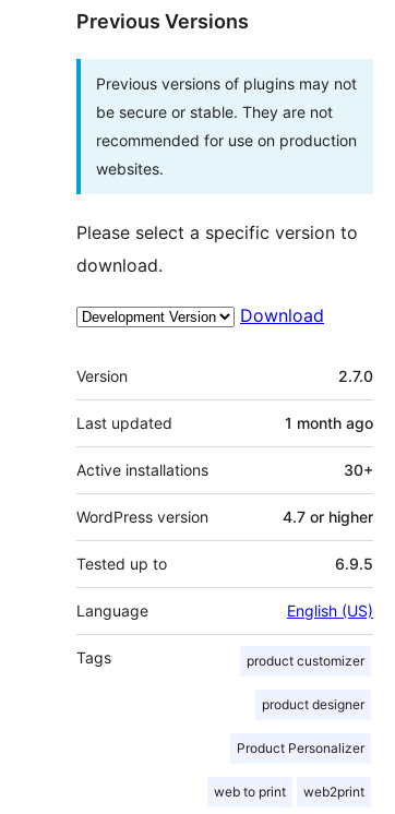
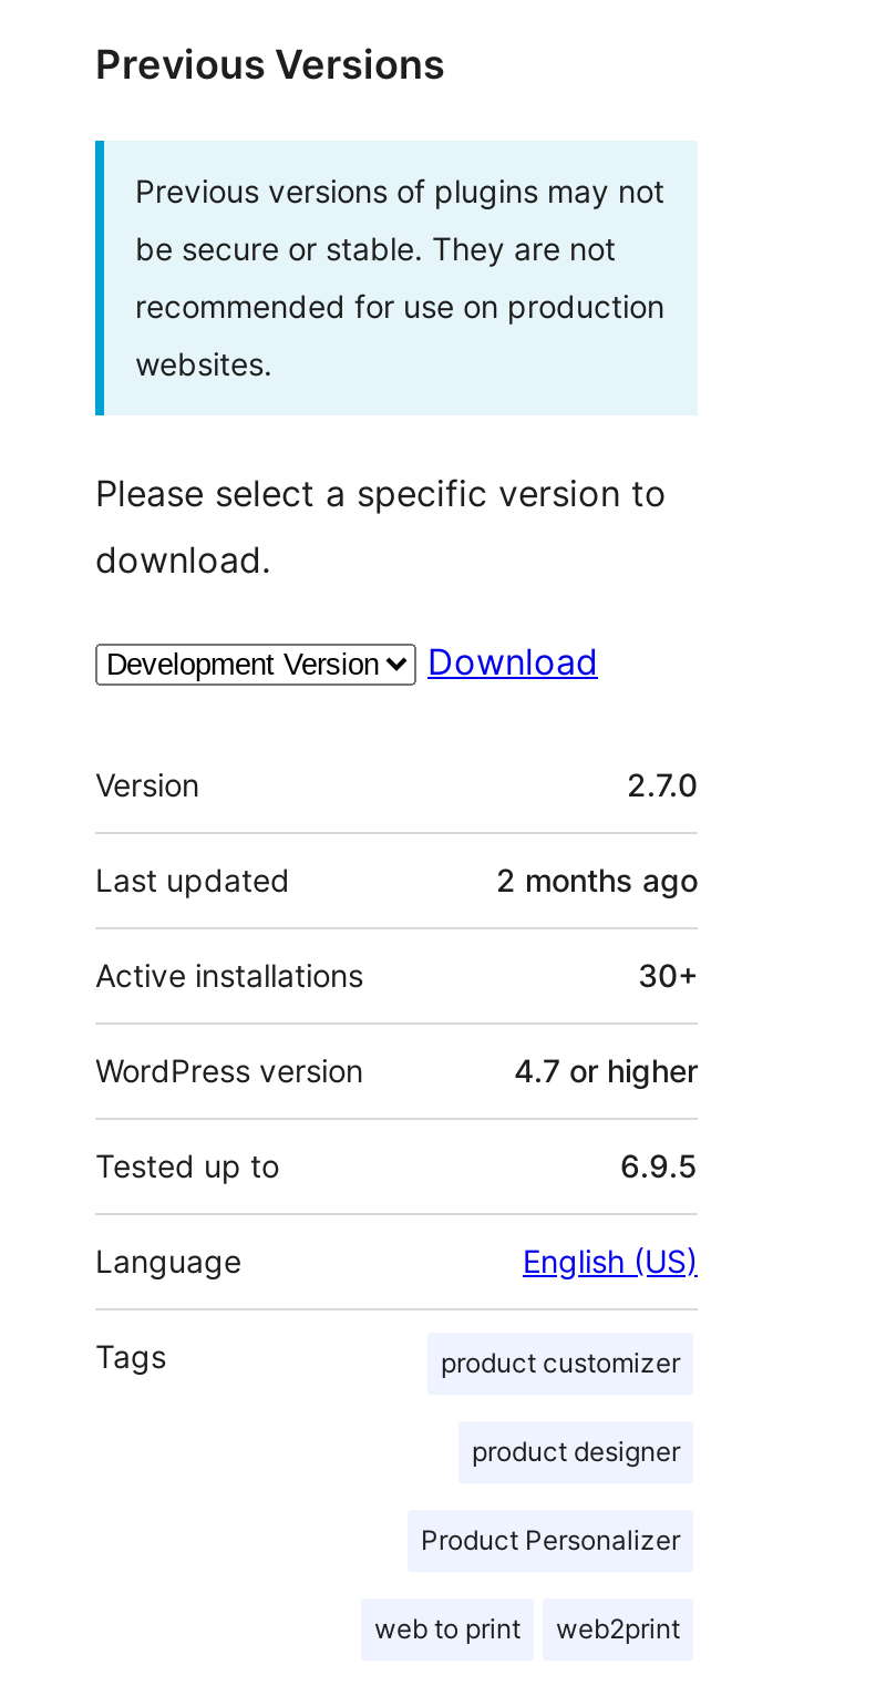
- 1 month ago
+ 2 months ago
